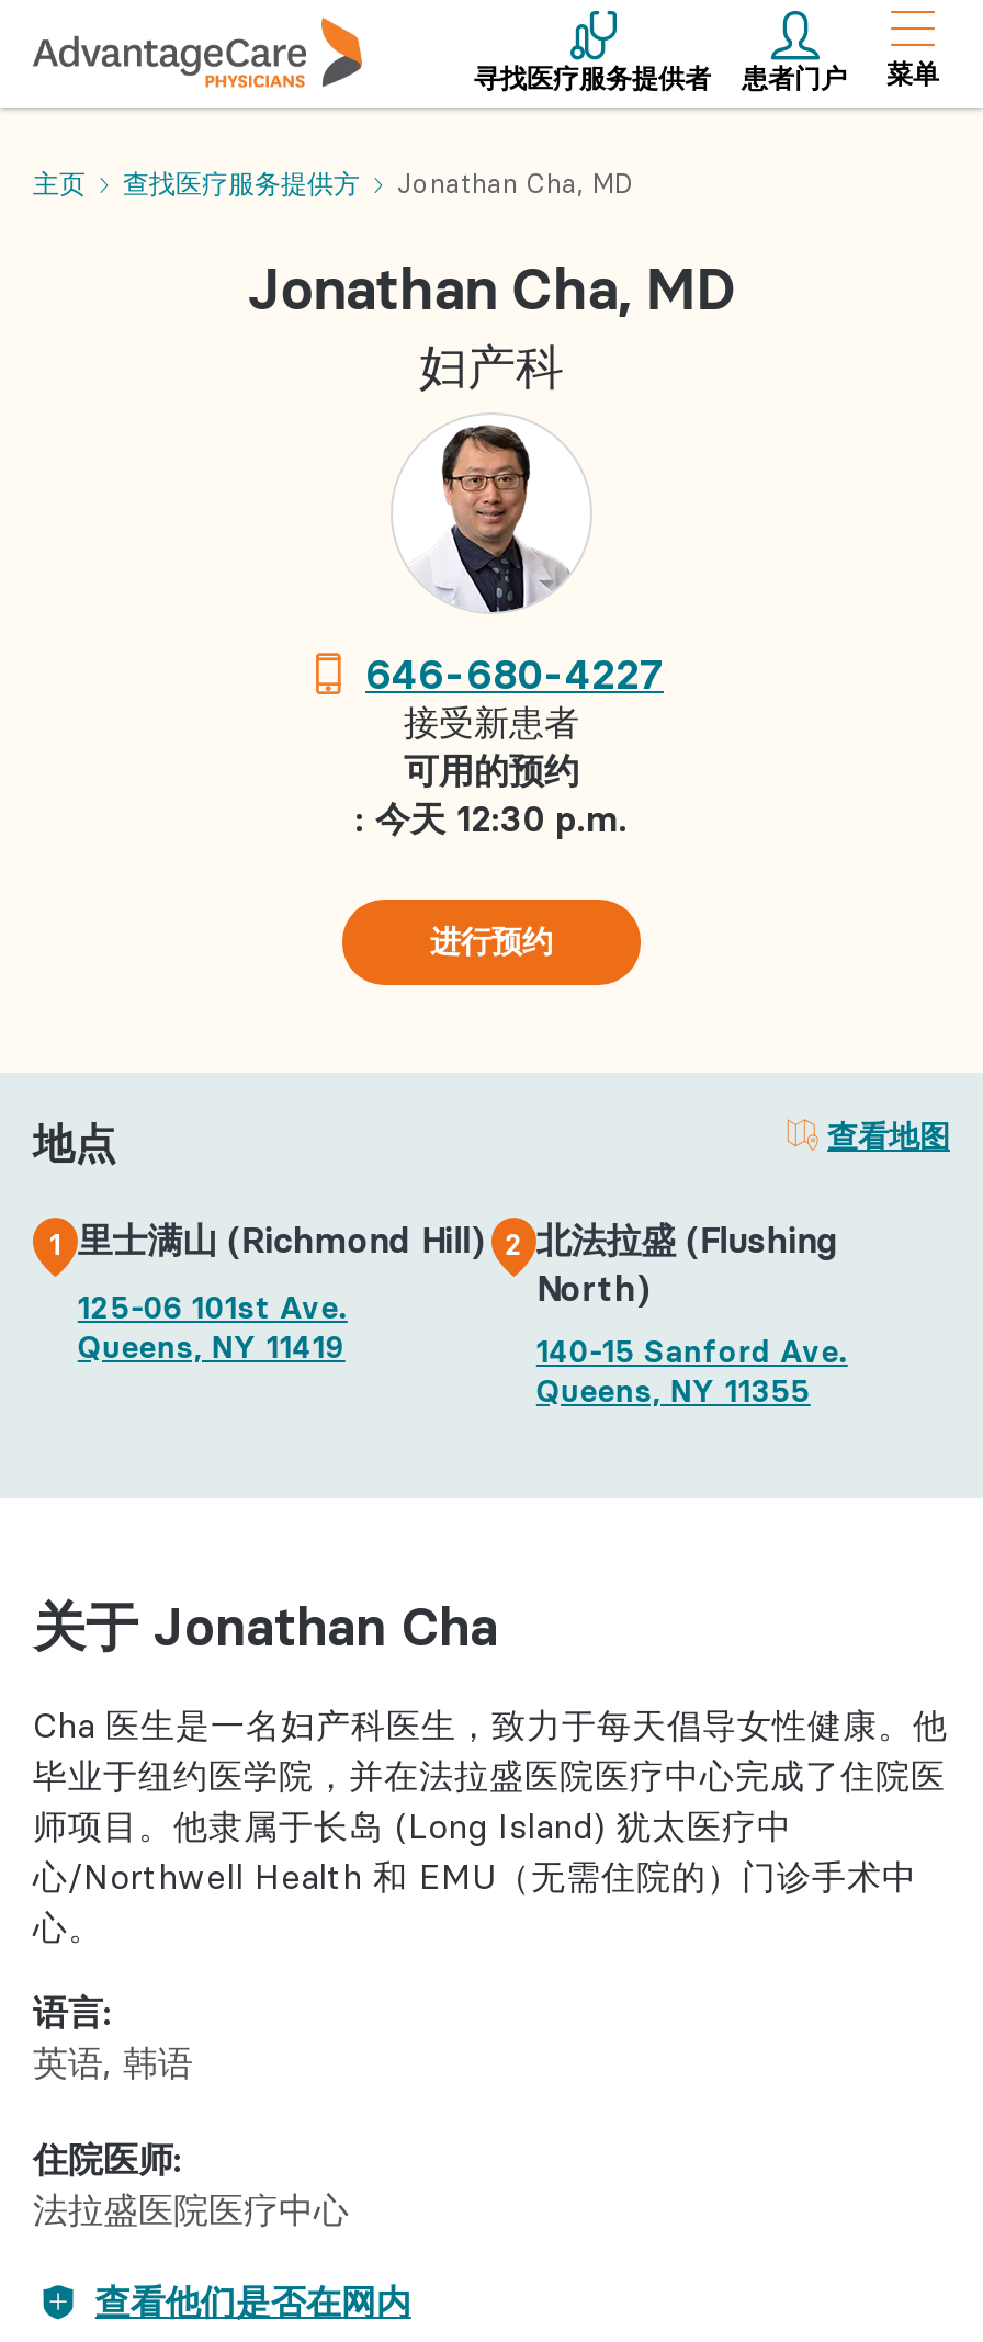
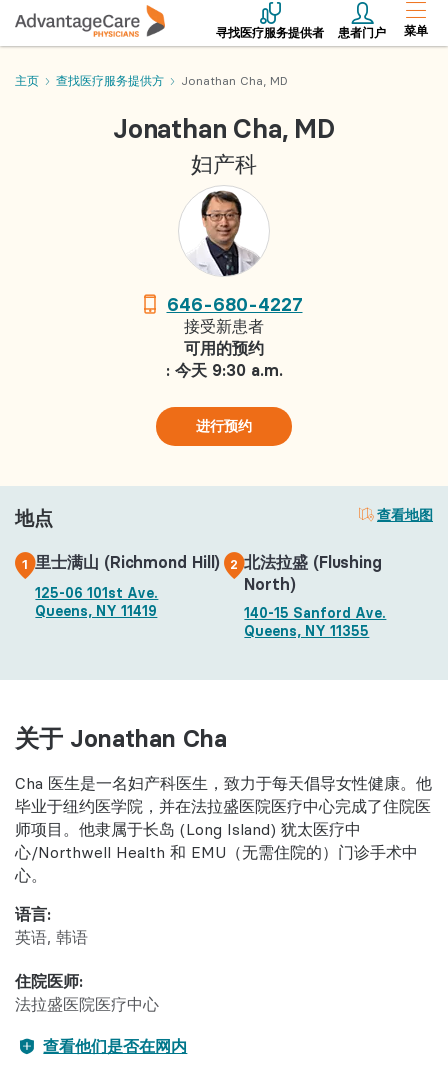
- : 今天 12:30 p.m.
+ : 今天 9:30 a.m.
